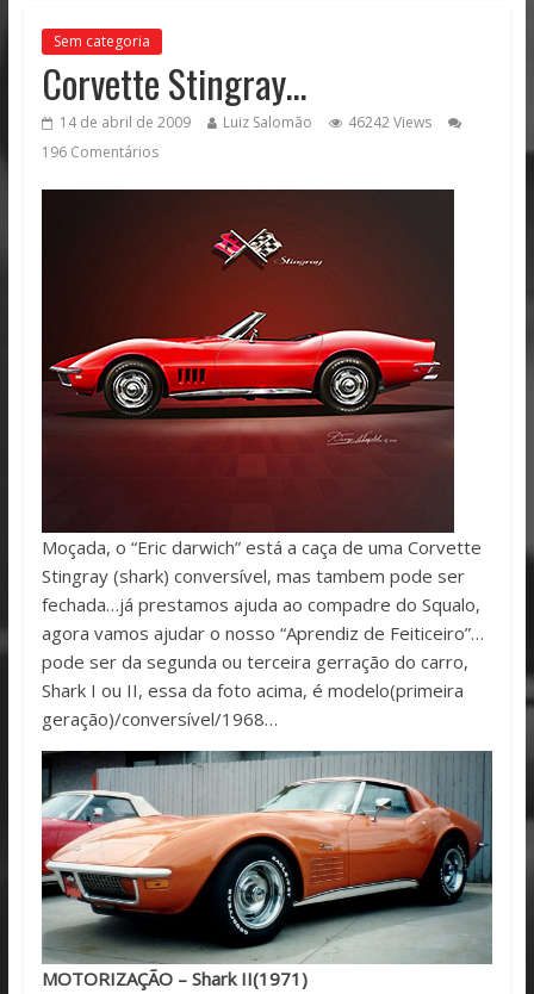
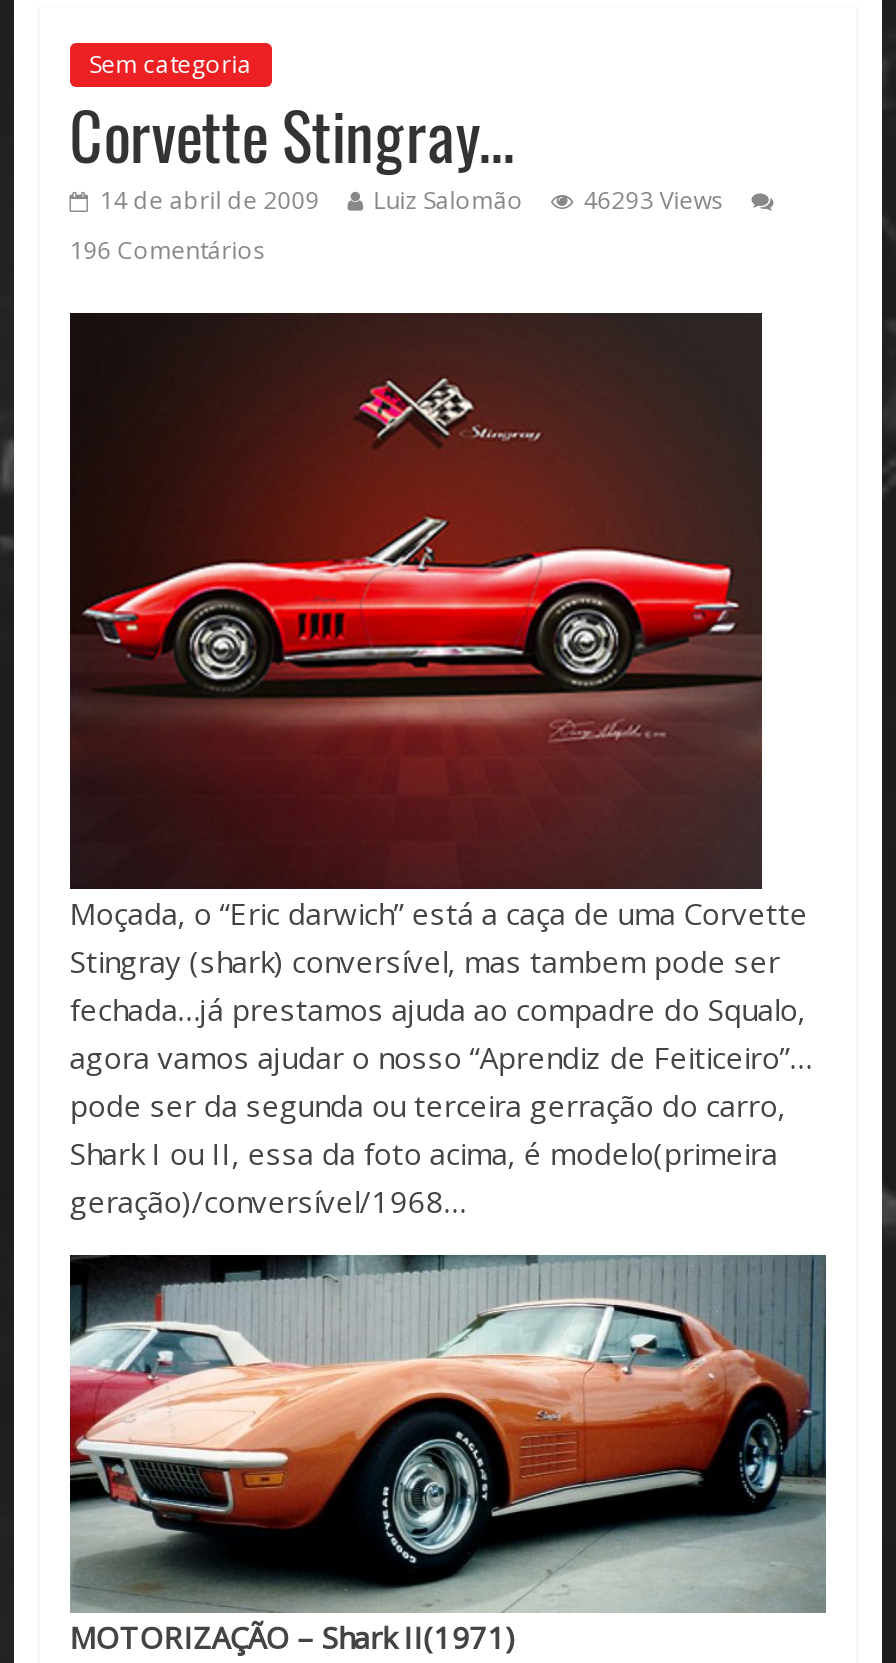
- 14 de abril de 2009 Luiz Salomão 46242 Views
+ 14 de abril de 2009 Luiz Salomão 46293 Views
